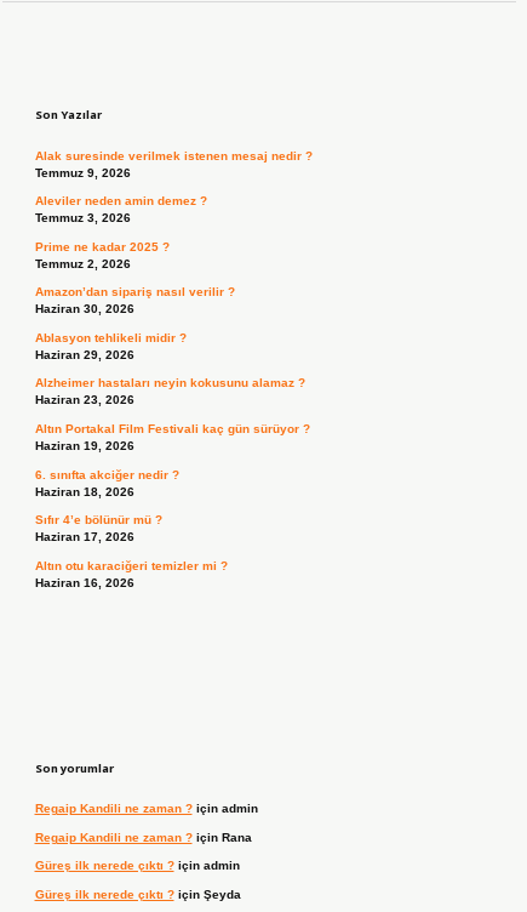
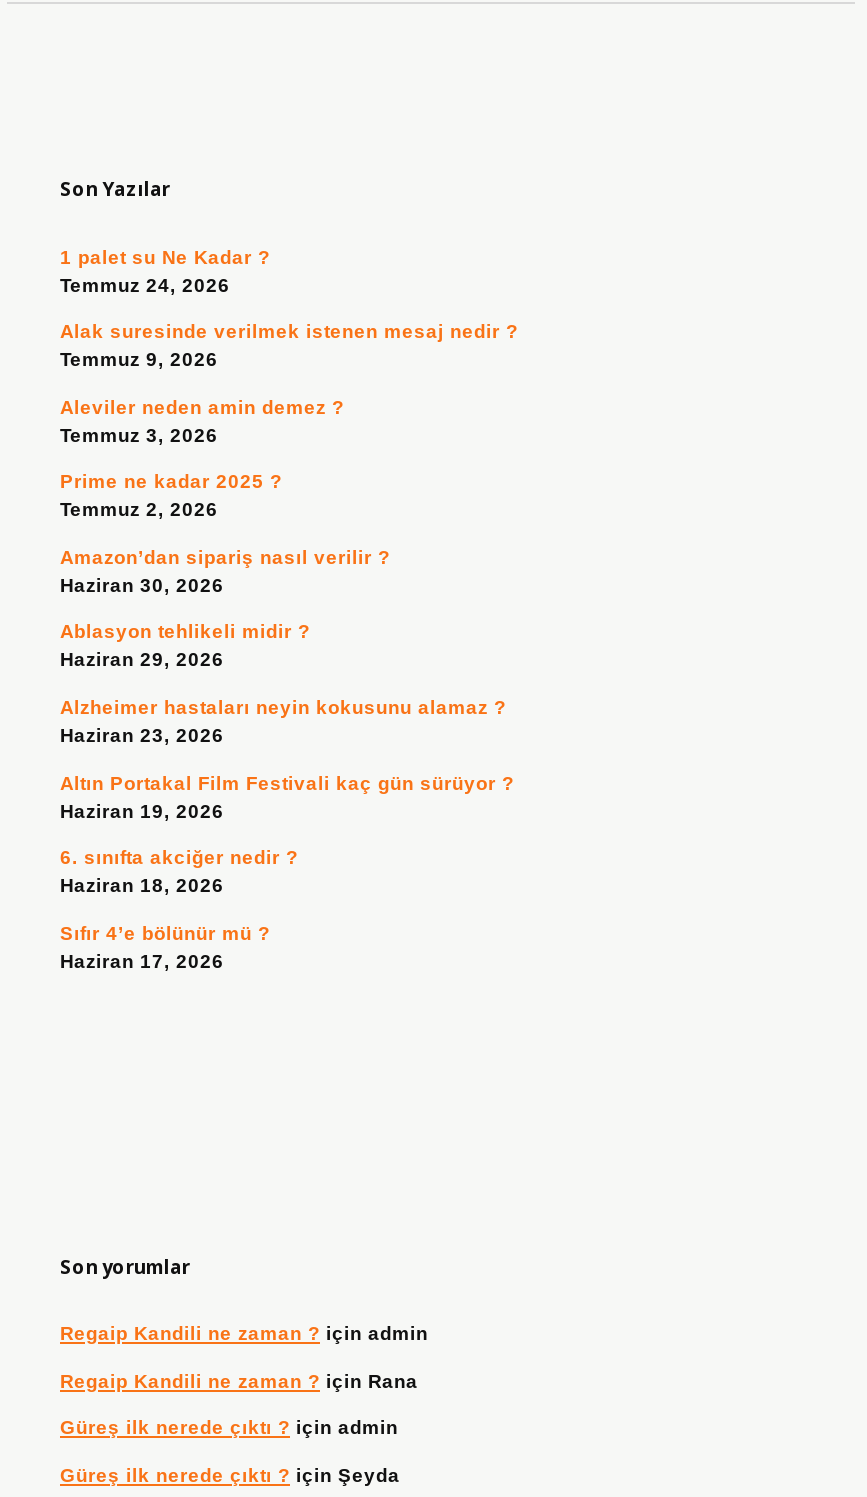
+ 1 palet su Ne Kadar ?
+ Temmuz 24, 2026

moved down: Alak suresinde verilmek istenen mesaj nedir ? | Temmuz 9, 2026 | Aleviler neden amin demez ? | ... | Sıfır 4’e bölünür mü ? | Haziran 17, 2026

- Altın otu karaciğeri temizler mi ?
- Haziran 16, 2026
